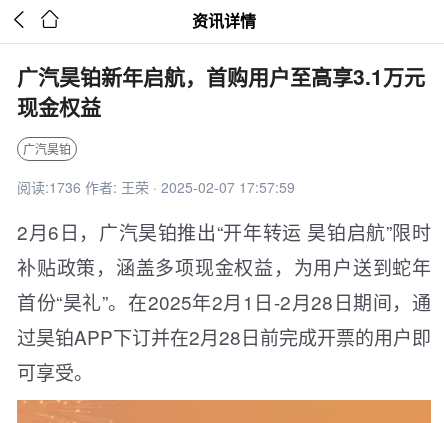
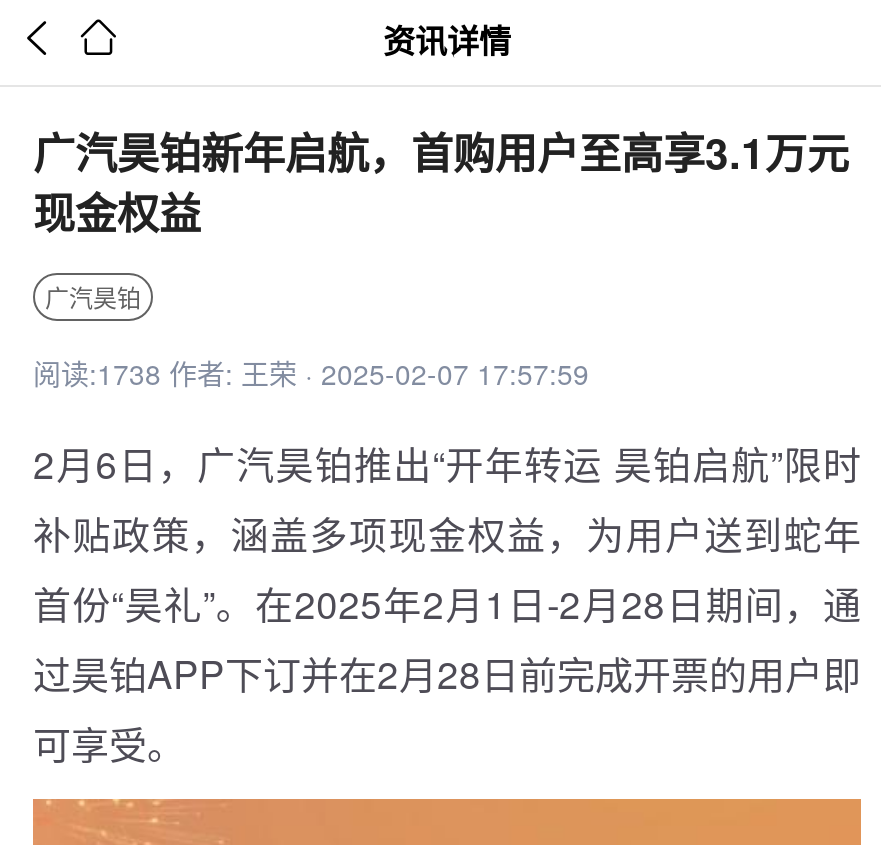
- 阅读:1736 作者: 王荣 · 2025-02-07 17:57:59
+ 阅读:1738 作者: 王荣 · 2025-02-07 17:57:59
